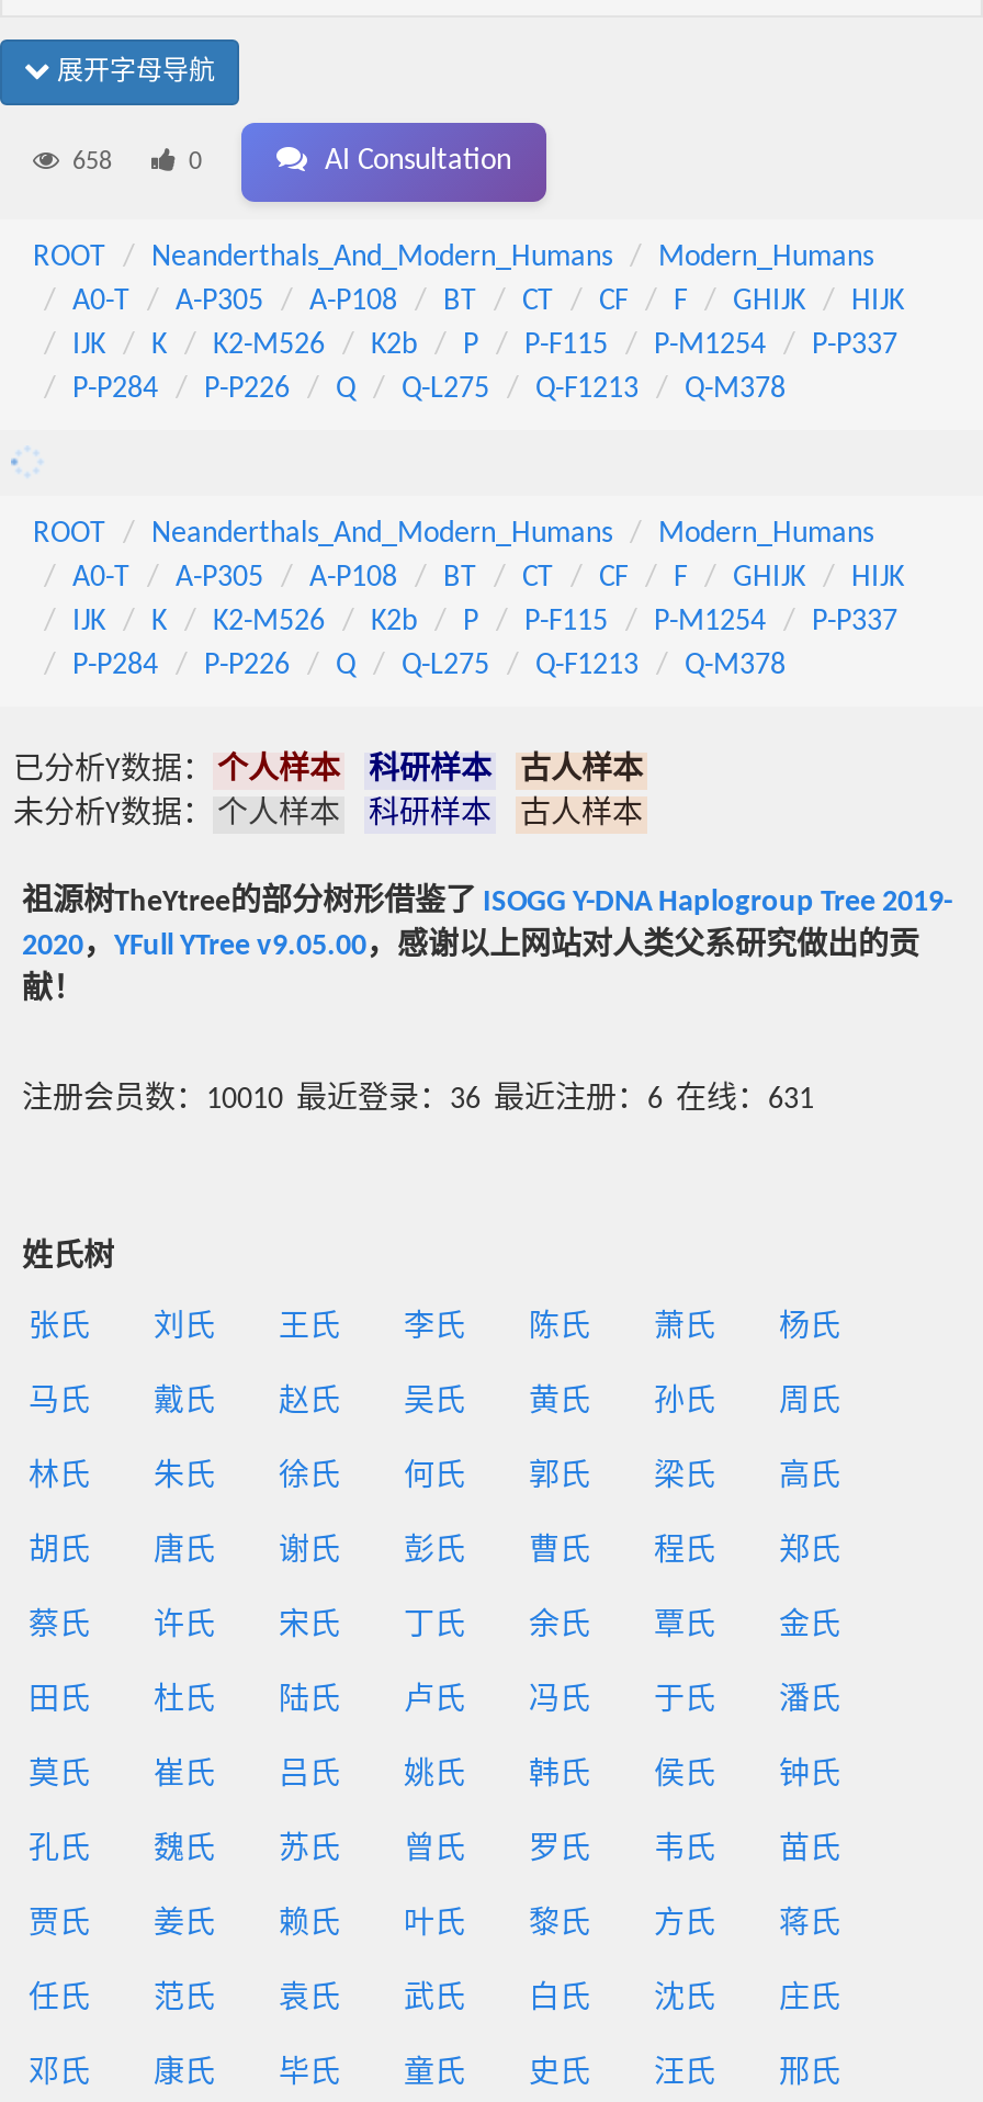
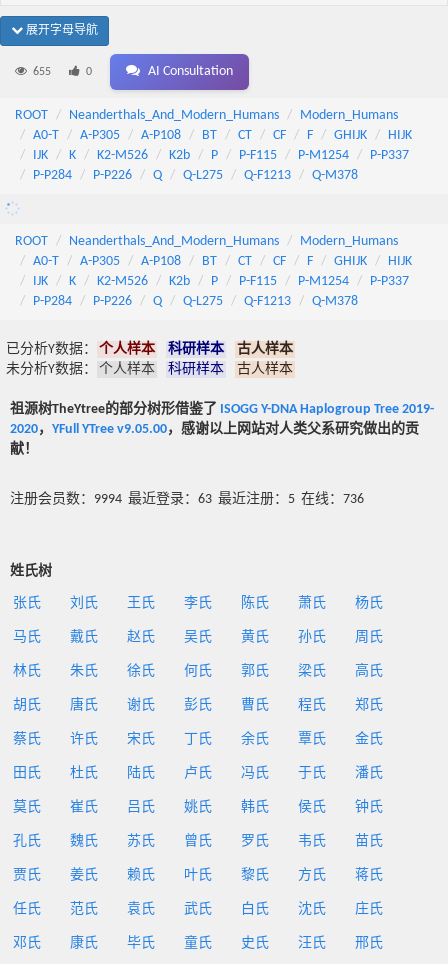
- 658
+ 655

- 注册会员数：10010 最近登录：36 最近注册：6 在线：631
+ 注册会员数：9994 最近登录：63 最近注册：5 在线：736
